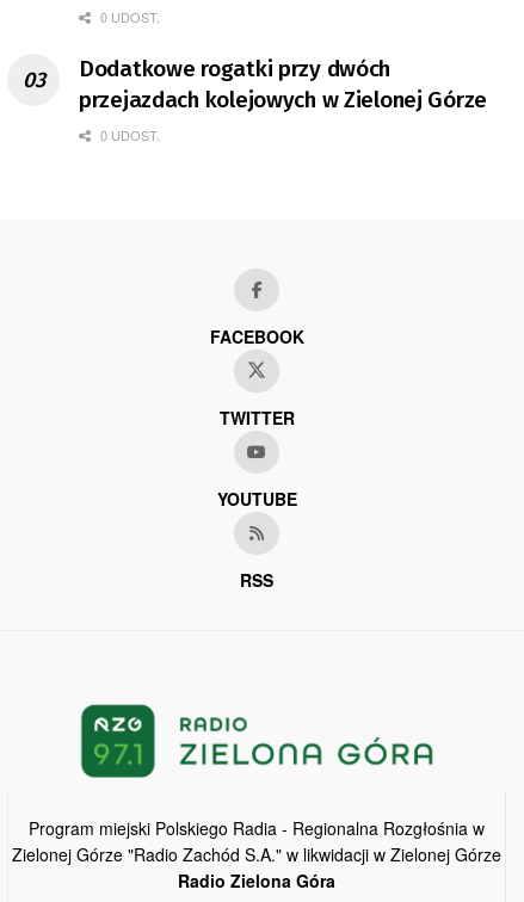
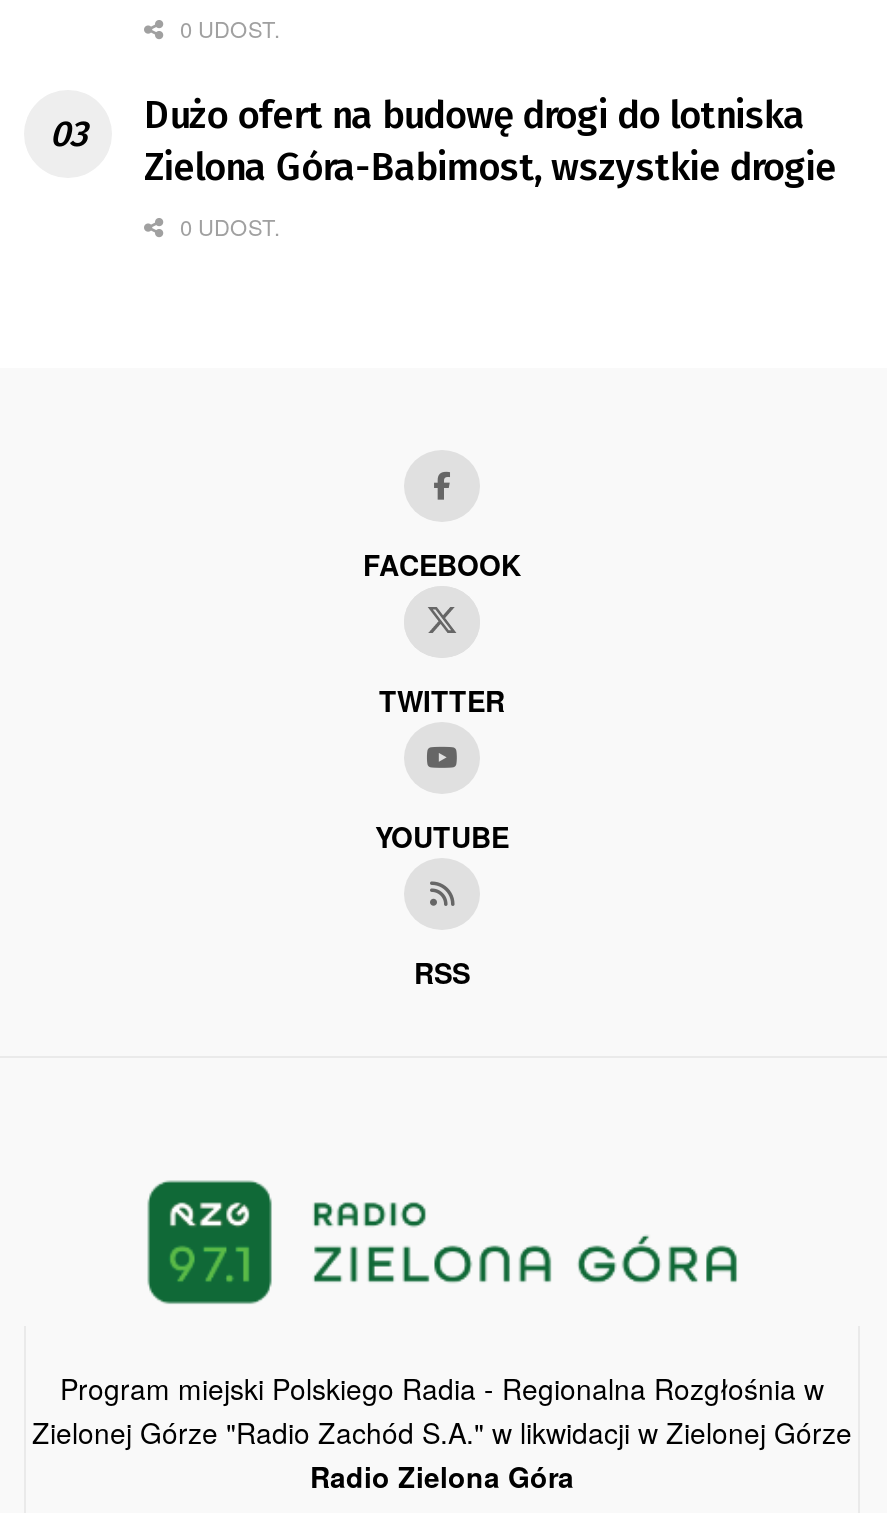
- Dodatkowe rogatki przy dwóch
- przejazdach kolejowych w Zielonej Górze
+ Dużo ofert na budowę drogi do lotniska
+ Zielona Góra-Babimost, wszystkie drogie
